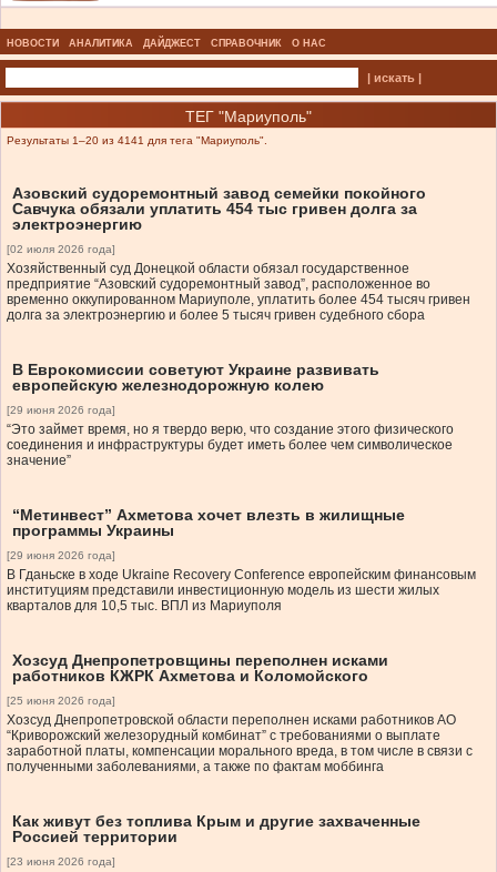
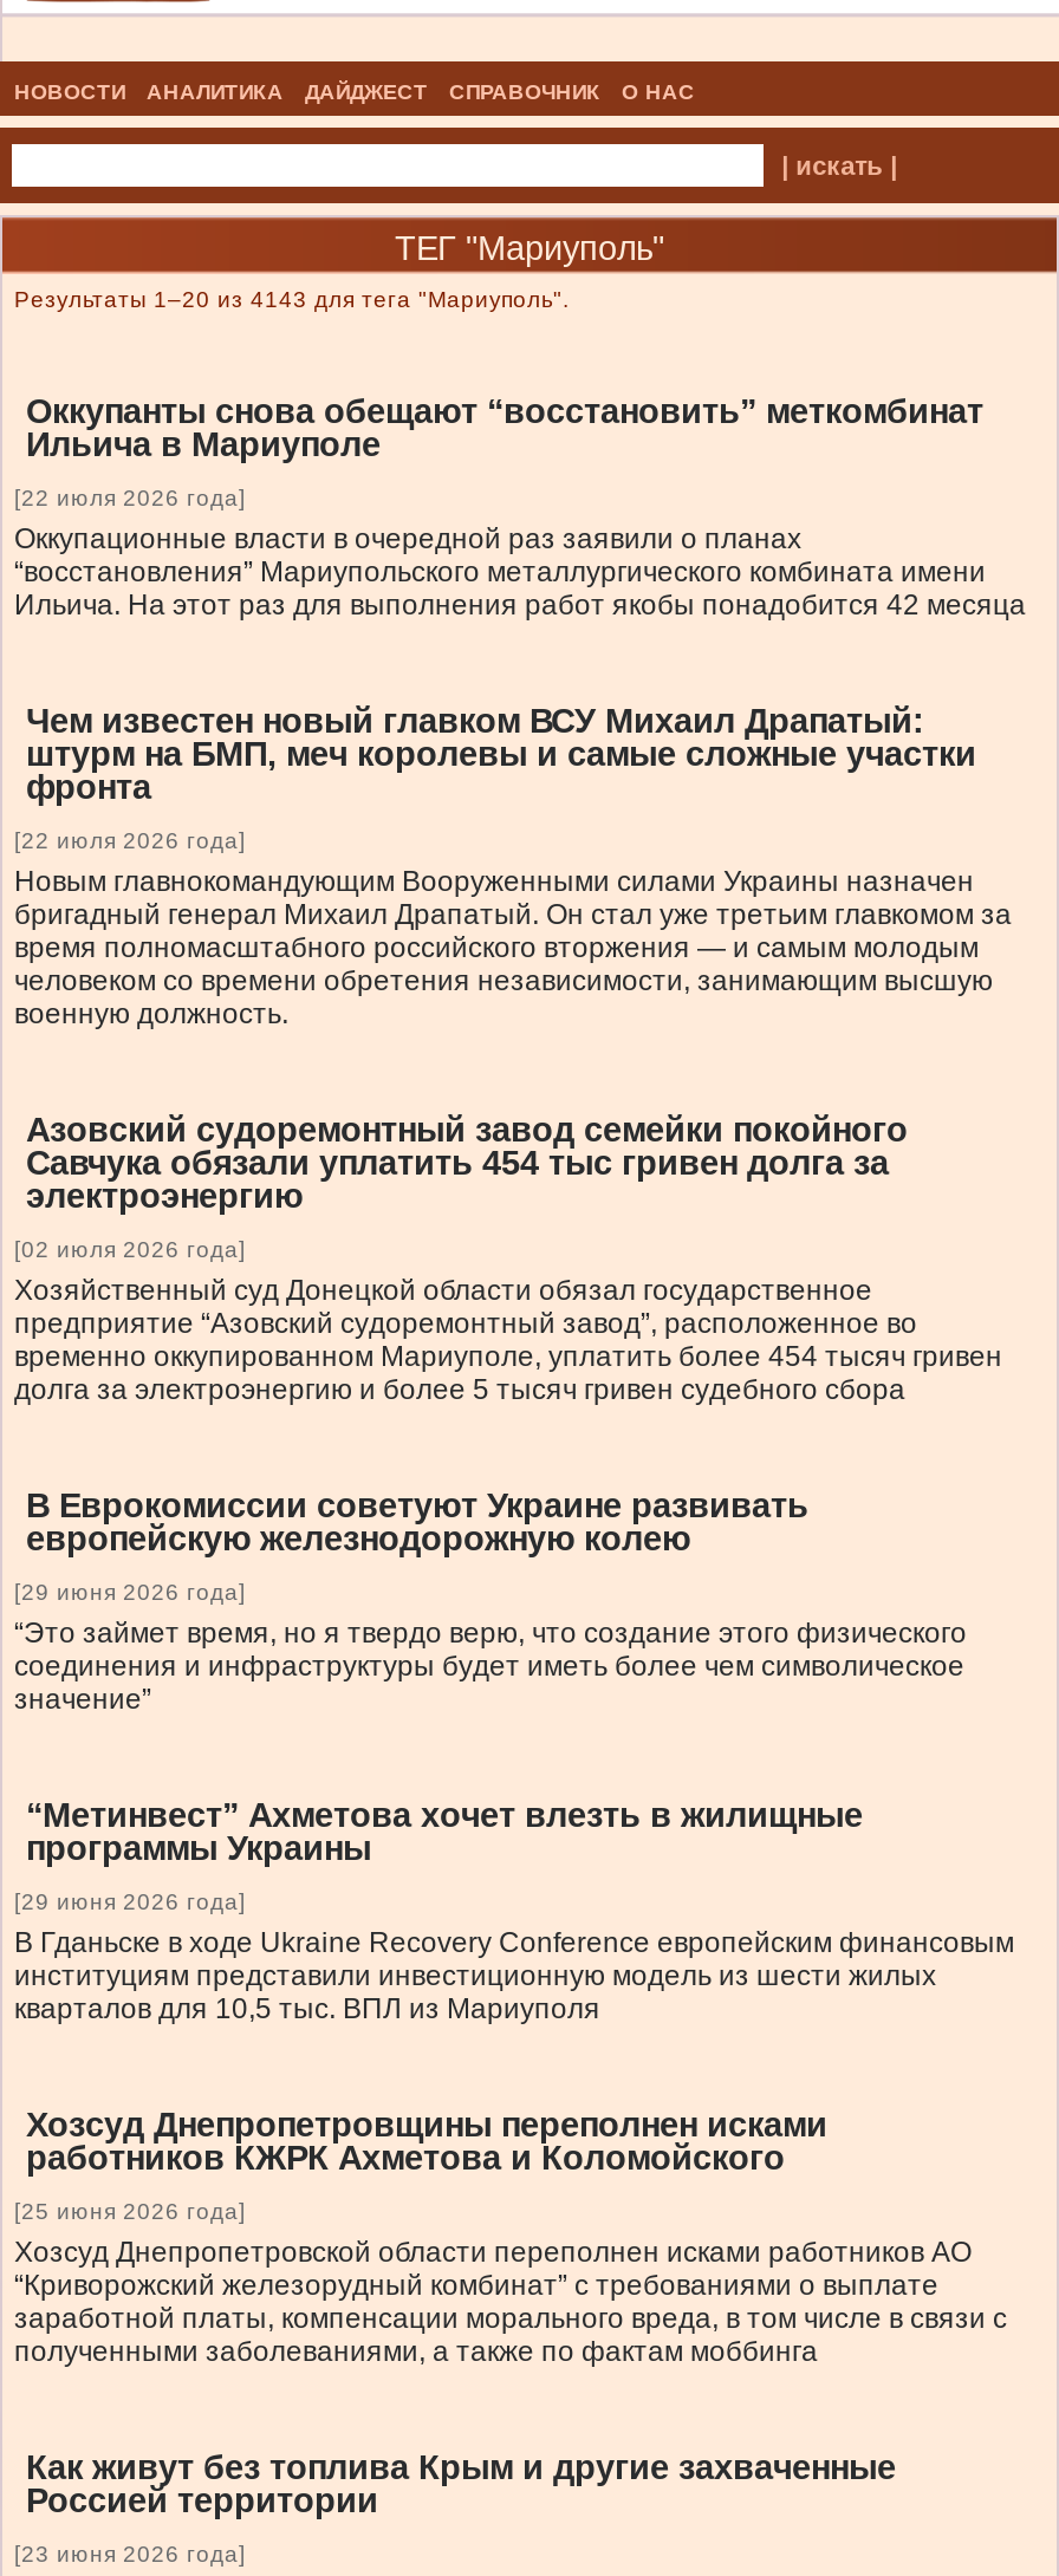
- Результаты 1–20 из 4141 для тега "Мариуполь".
+ Результаты 1–20 из 4143 для тега "Мариуполь".
+ Оккупанты снова обещают “восстановить” меткомбинат
+ Ильича в Мариуполе
+ [22 июля 2026 года]
+ Оккупационные власти в очередной раз заявили о планах
+ “восстановления” Мариупольского металлургического комбината имени
+ Ильича. На этот раз для выполнения работ якобы понадобится 42 месяца
+ Чем известен новый главком ВСУ Михаил Драпатый:
+ штурм на БМП, меч королевы и самые сложные участки
+ фронта
+ [22 июля 2026 года]
+ Новым главнокомандующим Вооруженными силами Украины назначен
+ бригадный генерал Михаил Драпатый. Он стал уже третьим главкомом за
+ время полномасштабного российского вторжения — и самым молодым
+ человеком со времени обретения независимости, занимающим высшую
+ военную должность.
